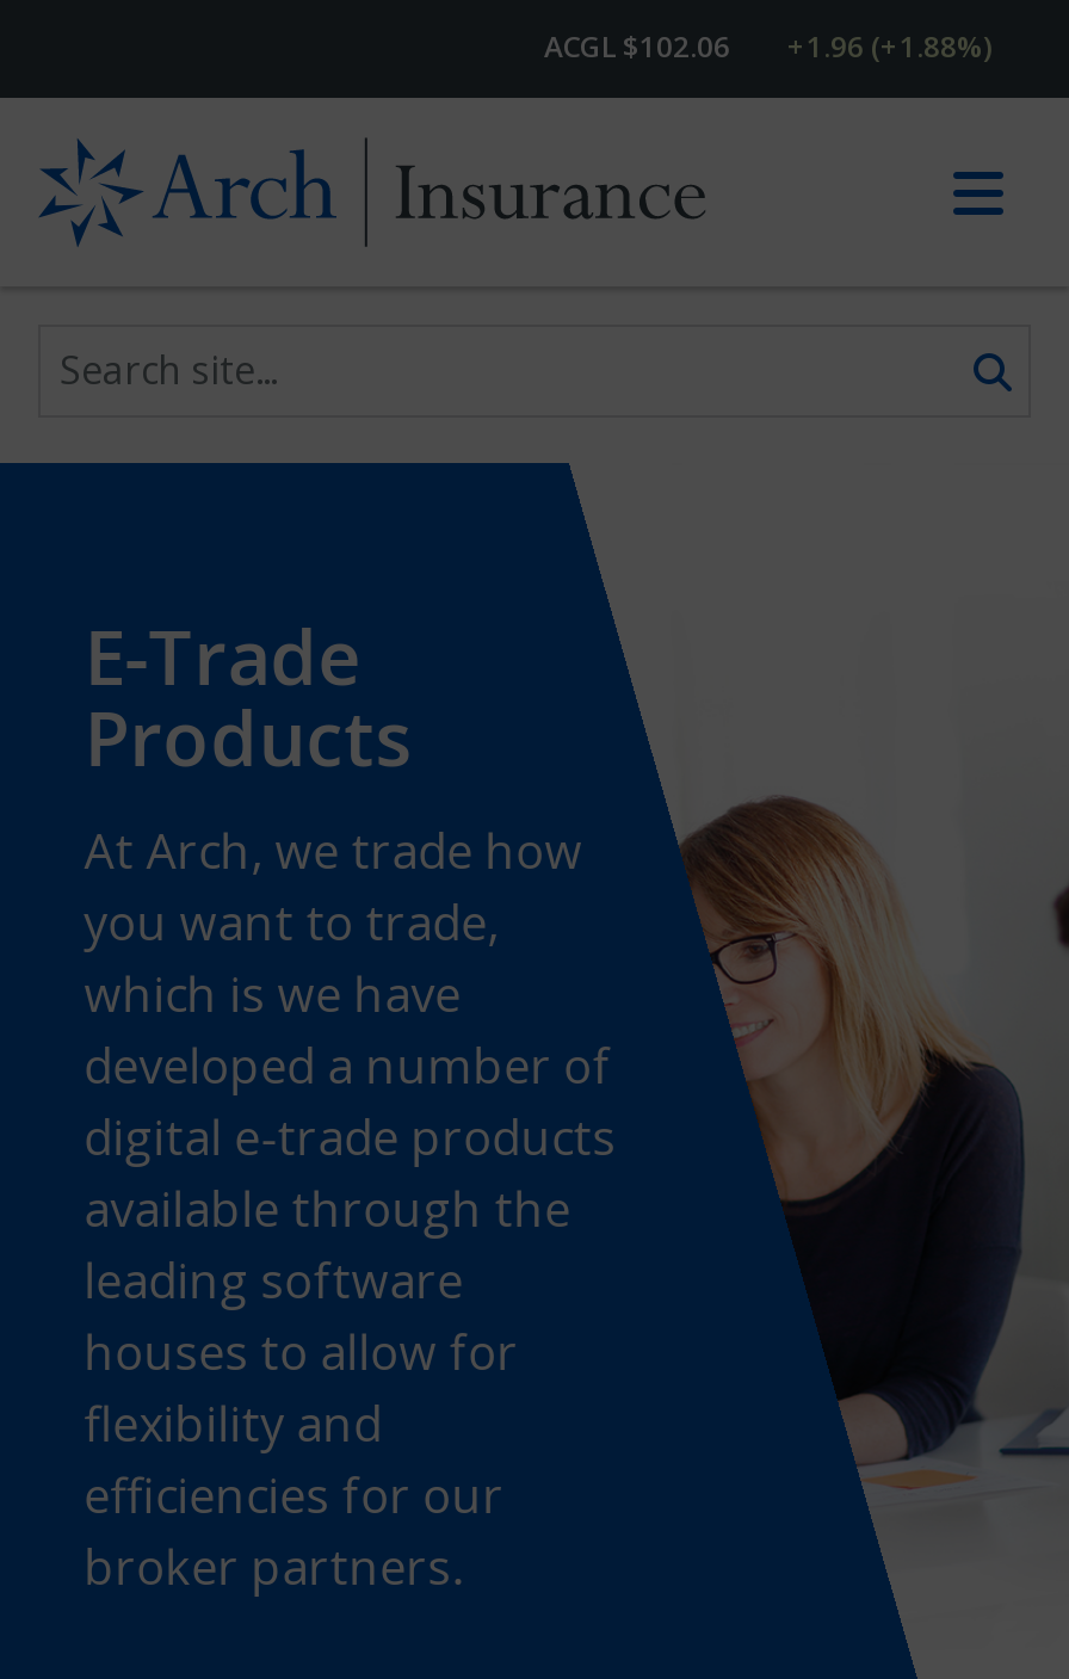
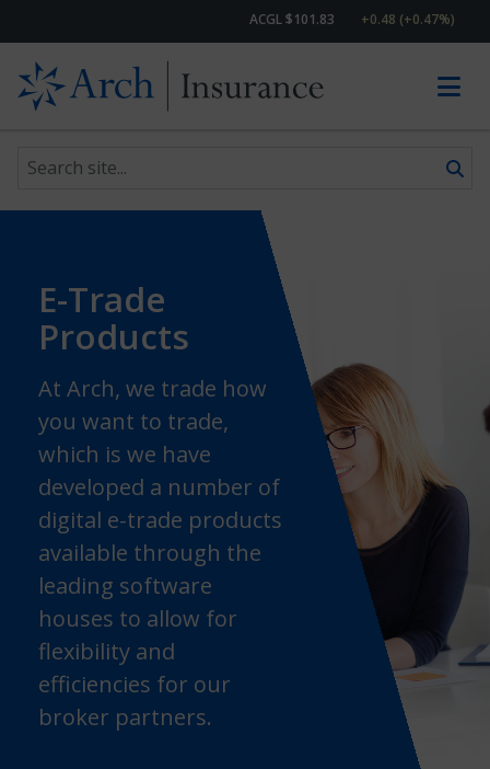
- ACGL $102.06
+ ACGL $101.83

- +1.96 (+1.88%)
+ +0.48 (+0.47%)
